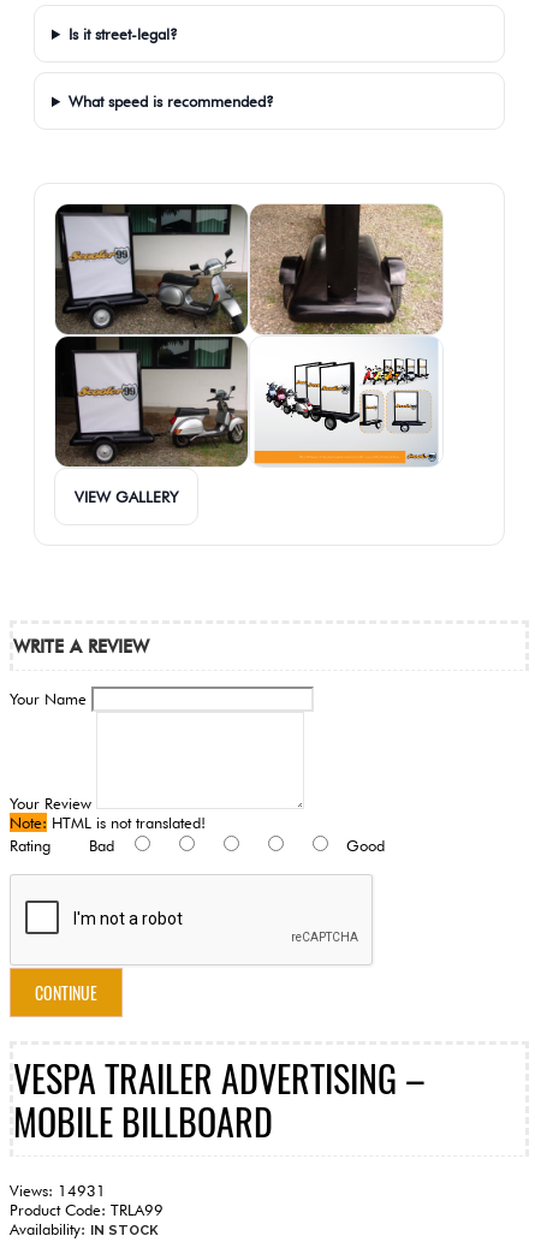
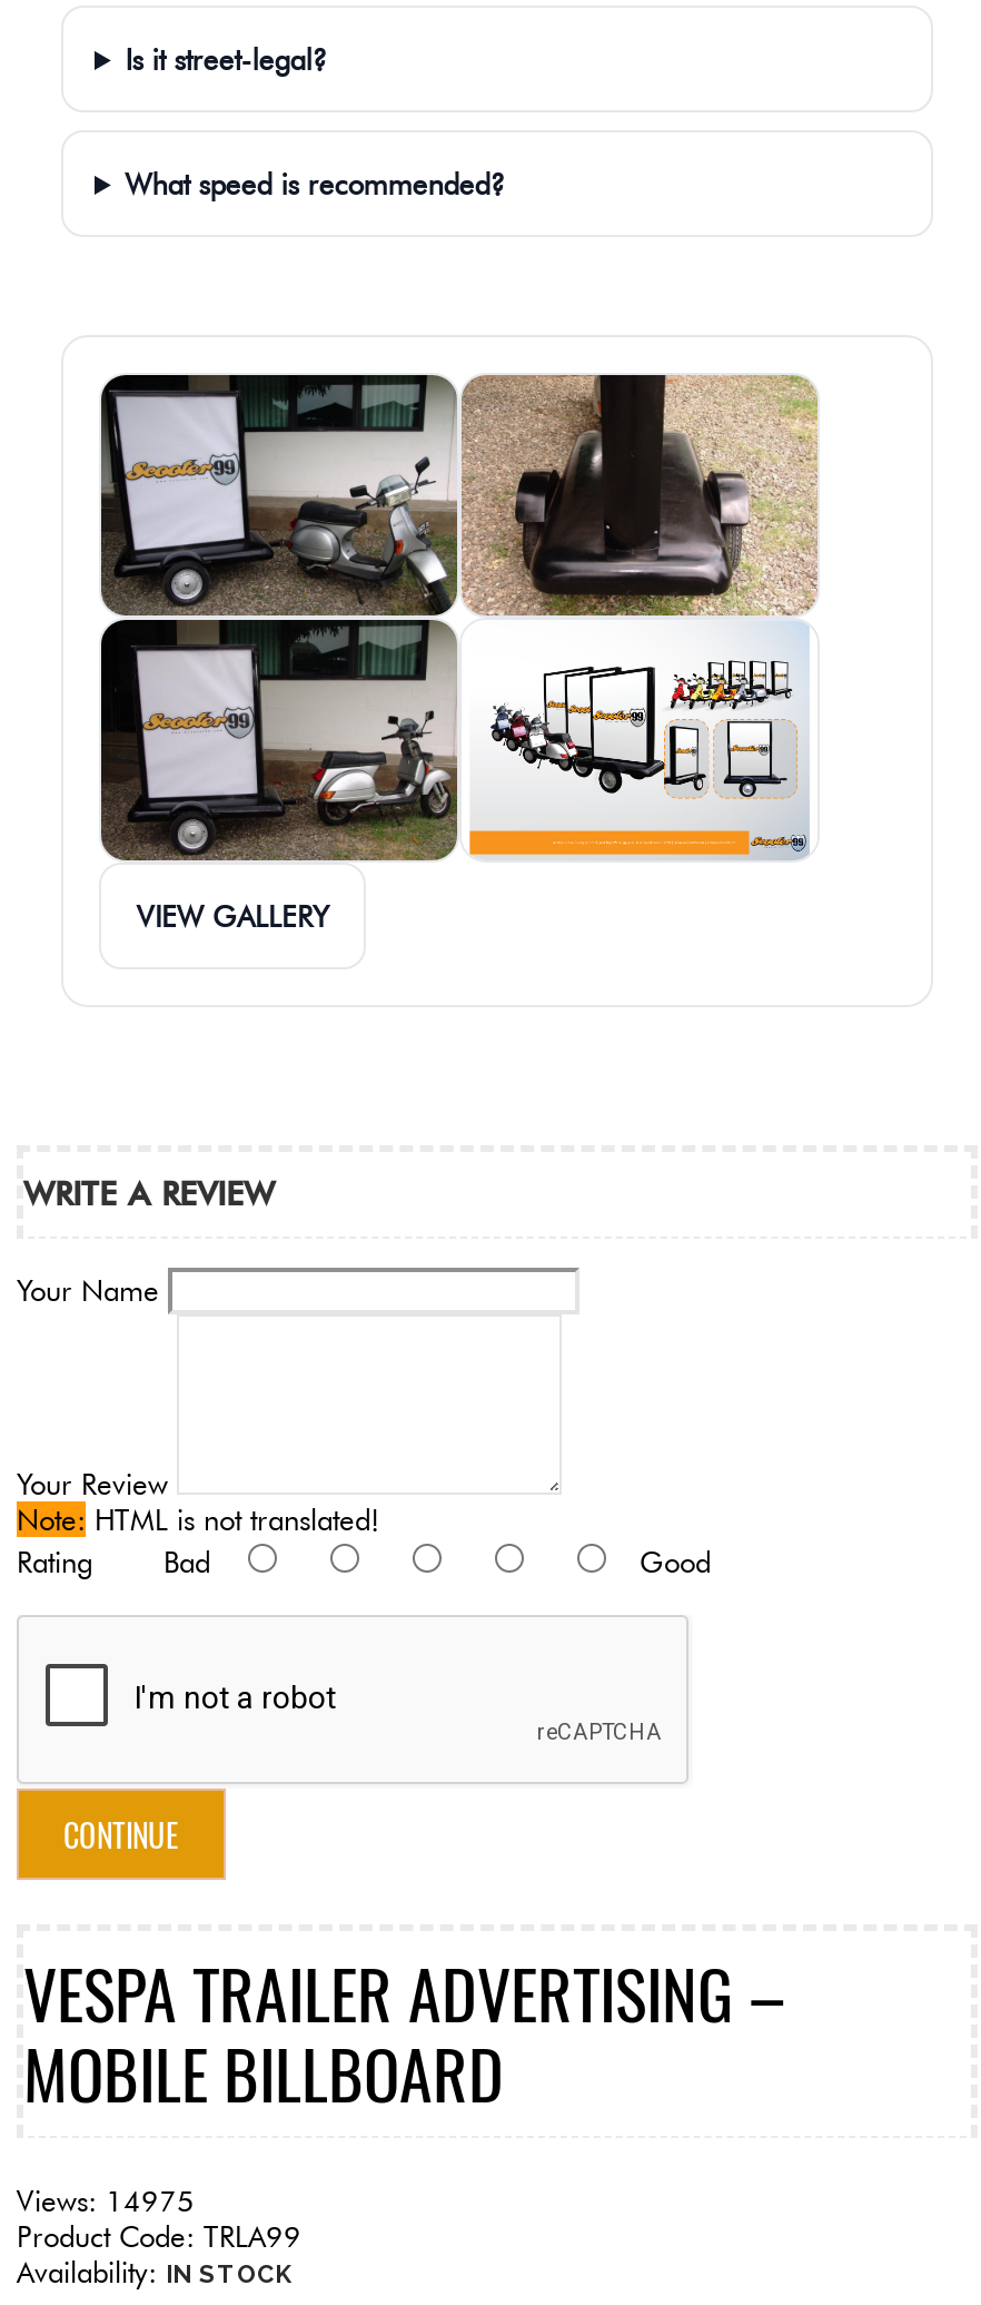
- Views: 14931
+ Views: 14975
